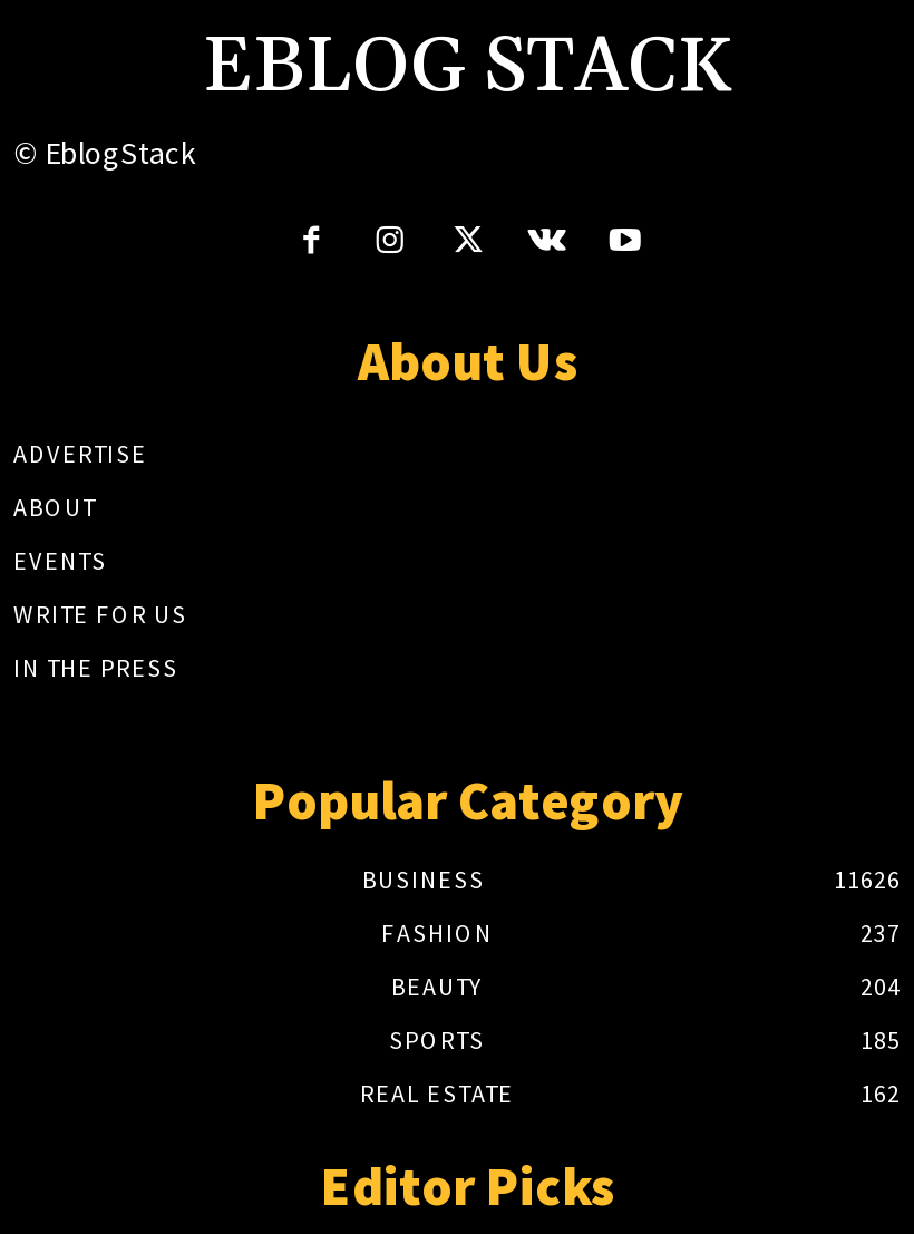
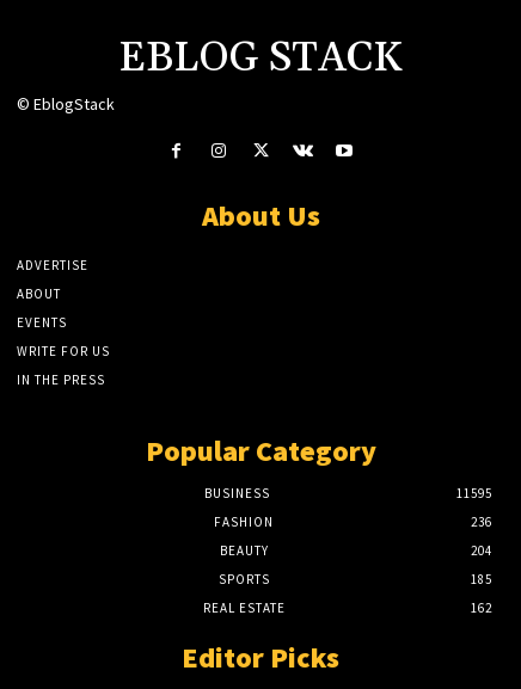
- 11626
+ 11595

- 237
+ 236
